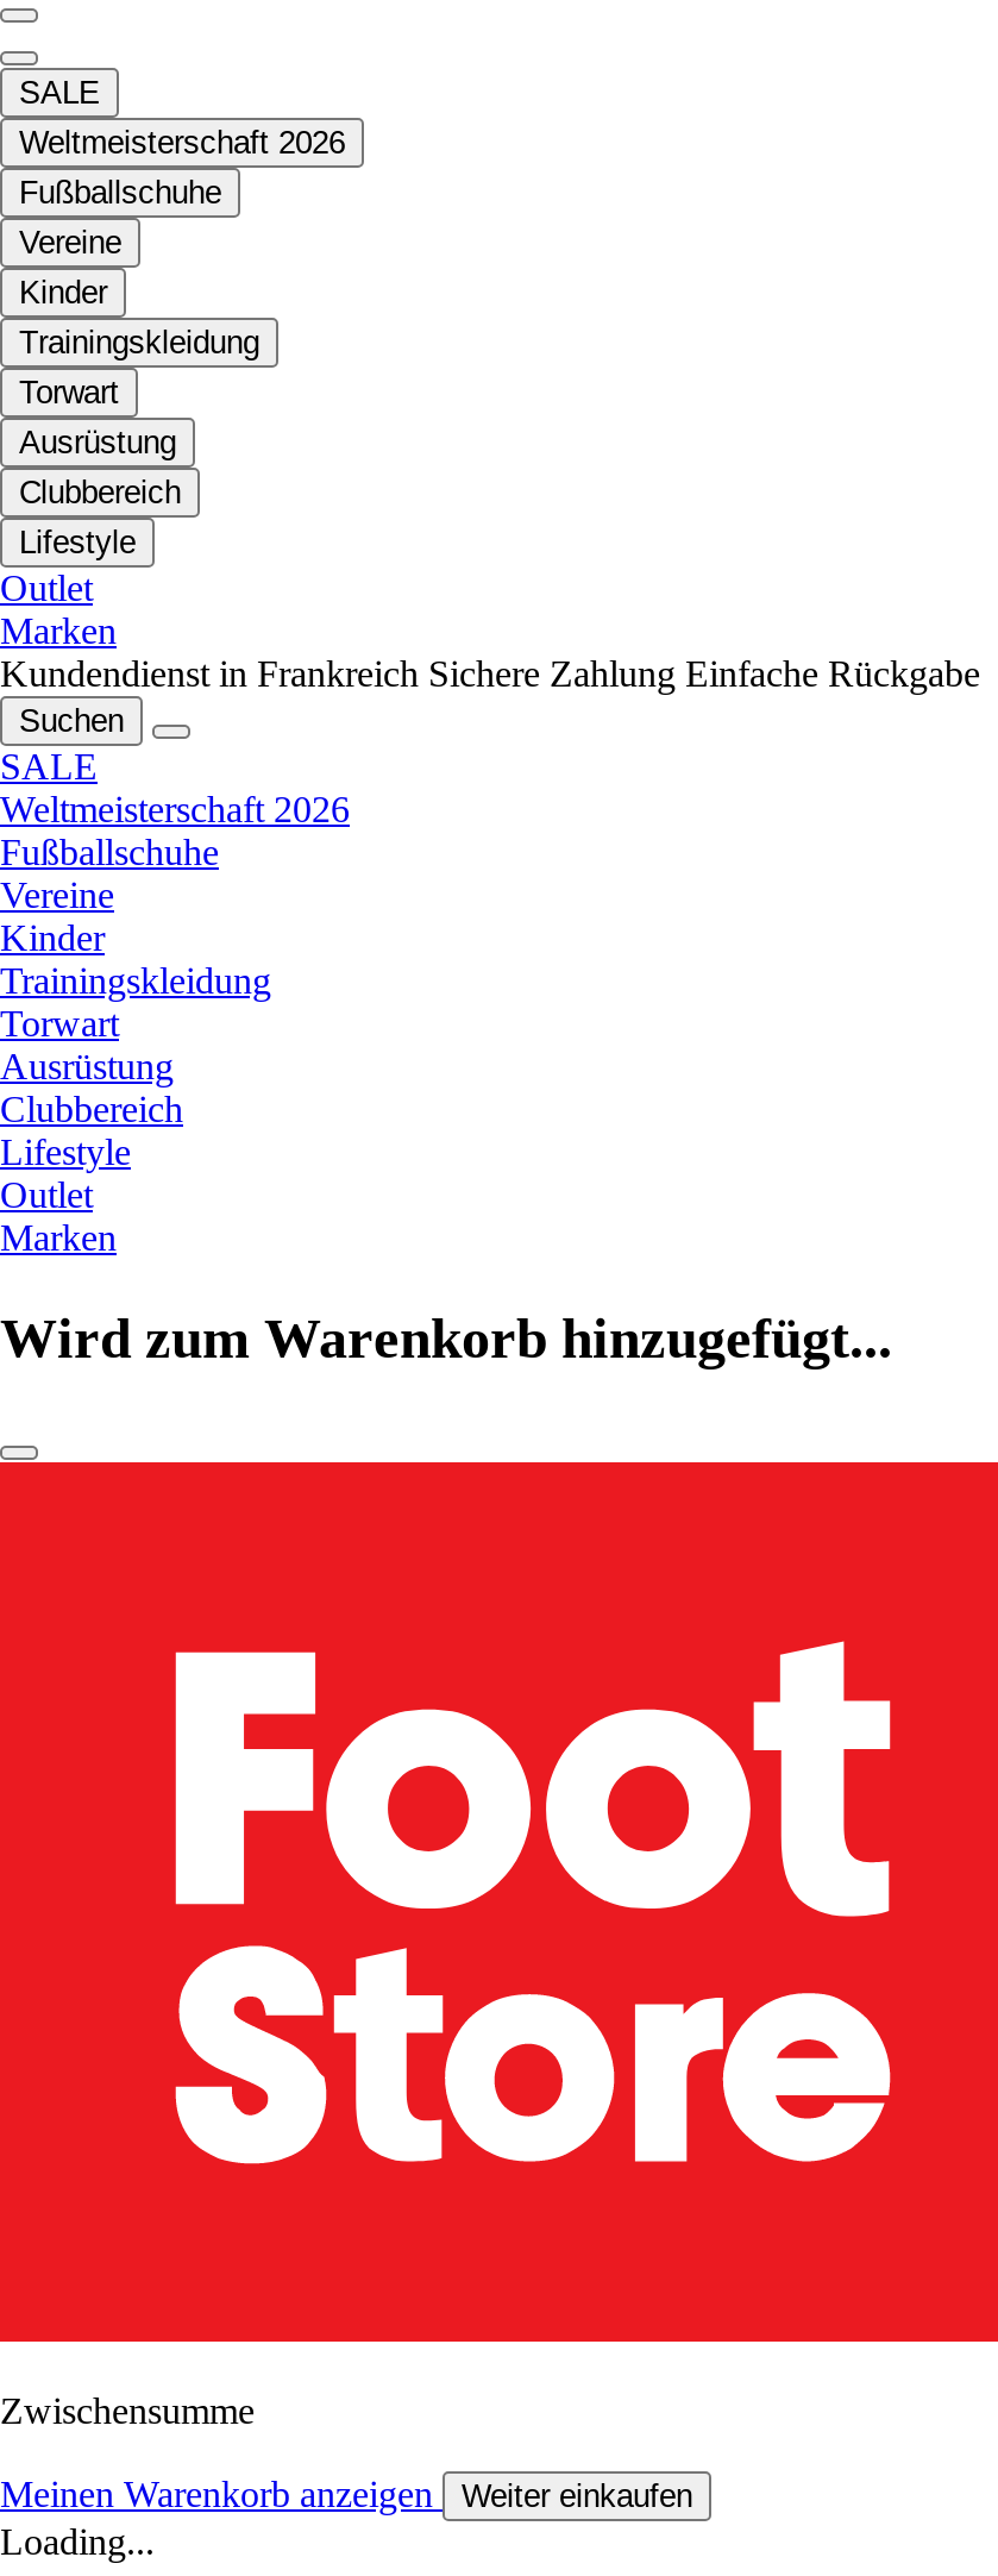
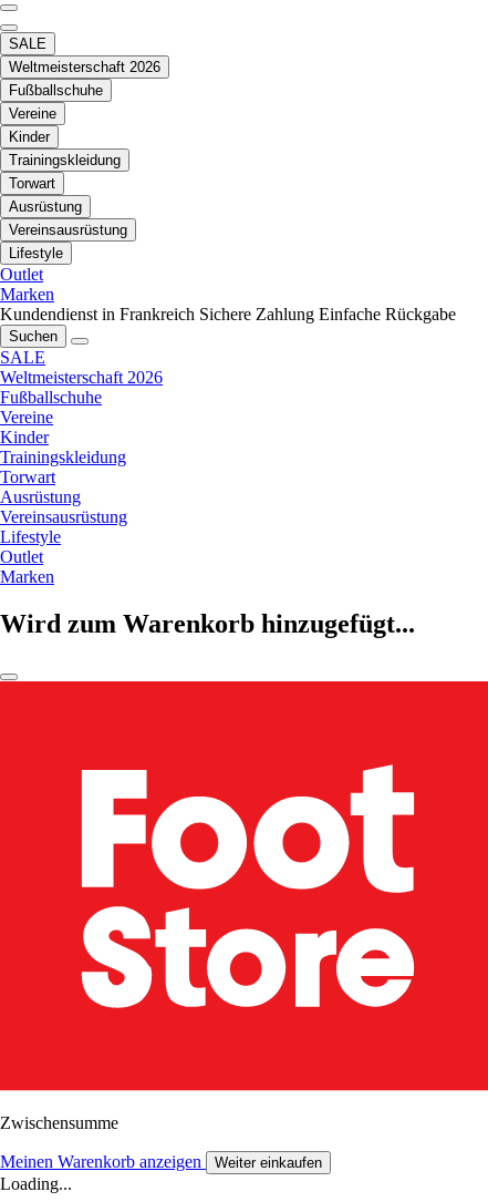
- Clubbereich
+ Vereinsausrüstung

- Clubbereich
+ Vereinsausrüstung
